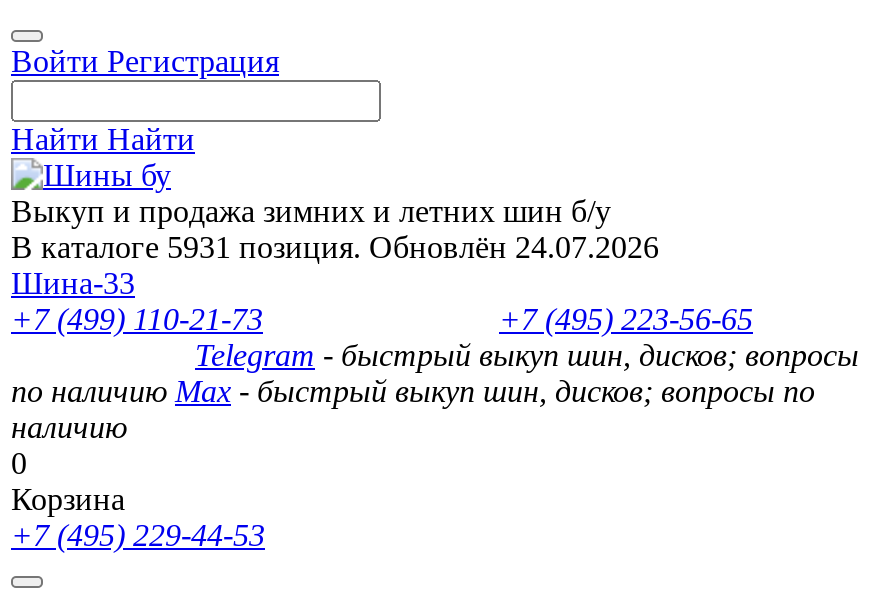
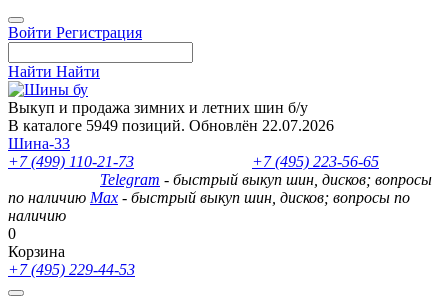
- В каталоге 5931 позиция. Обновлён 24.07.2026
+ В каталоге 5949 позиций. Обновлён 22.07.2026
